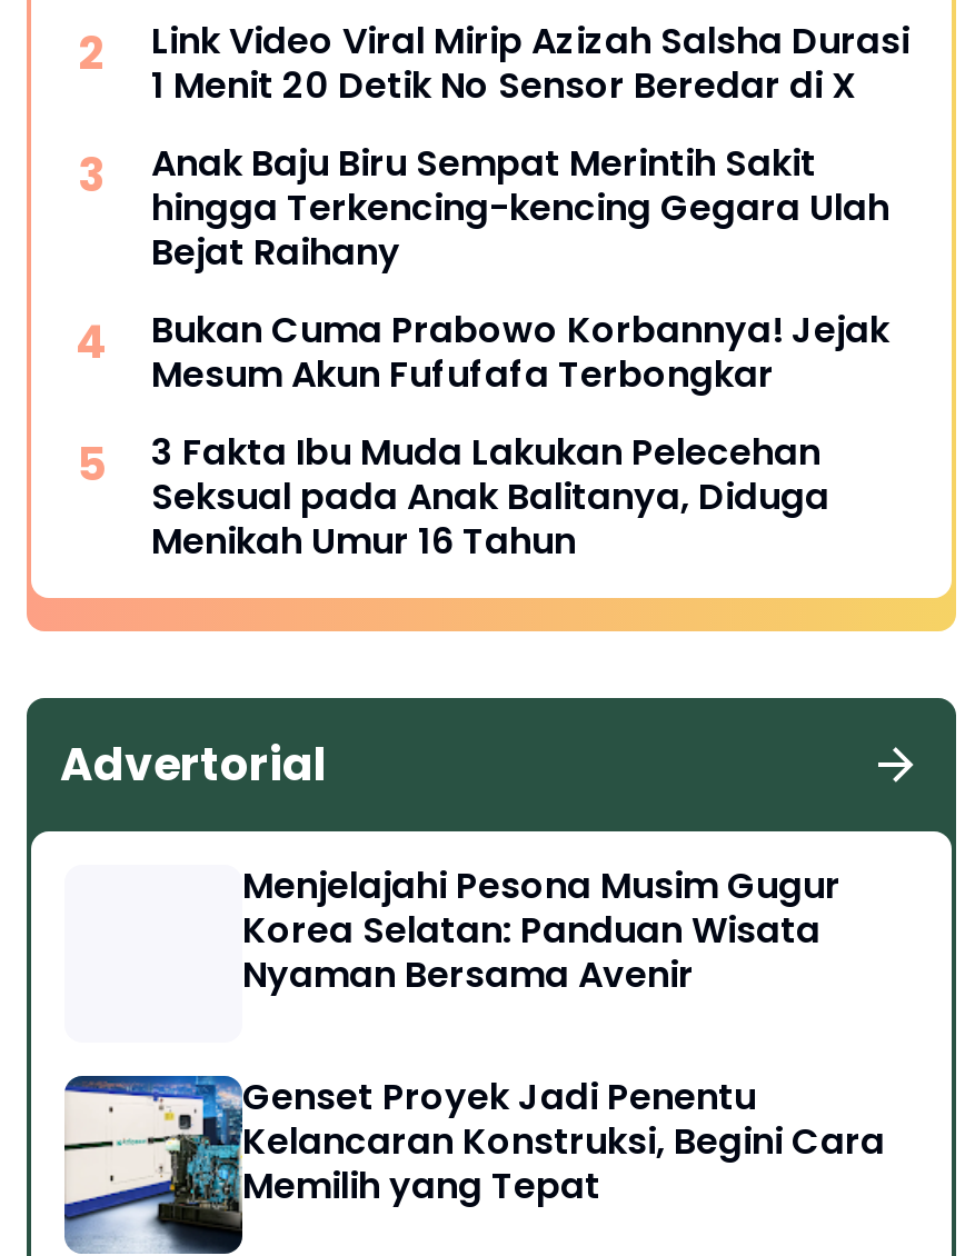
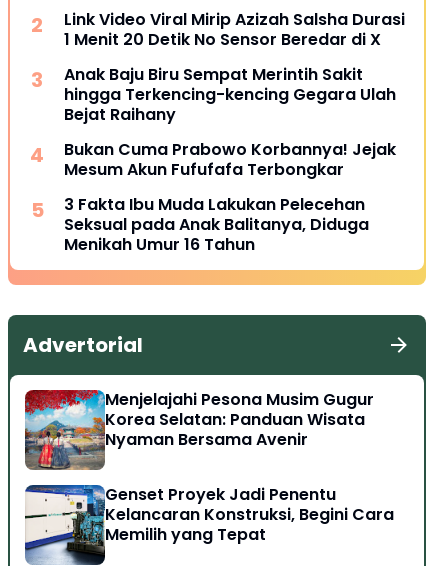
+ [image]
